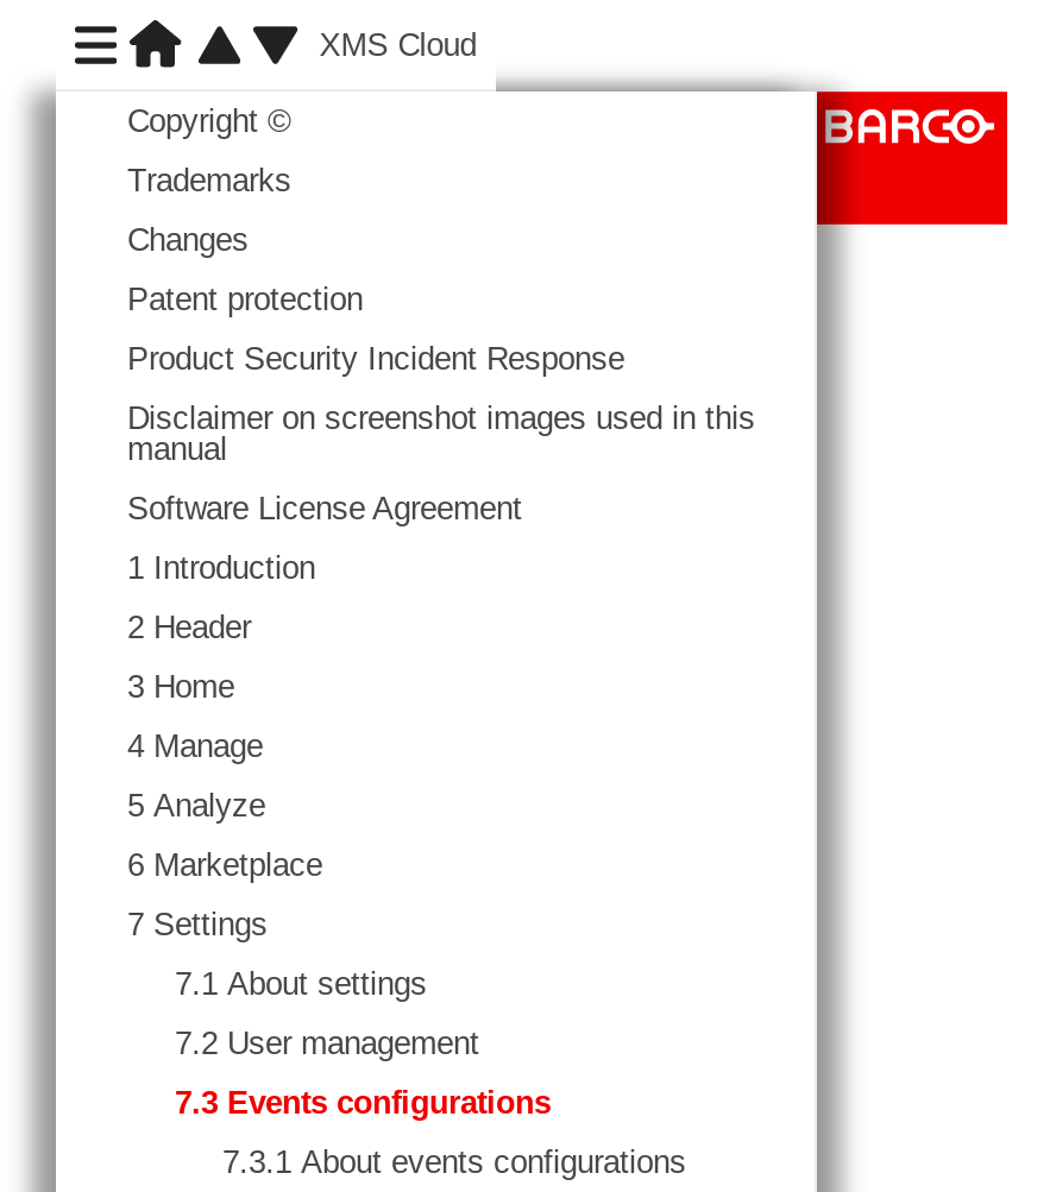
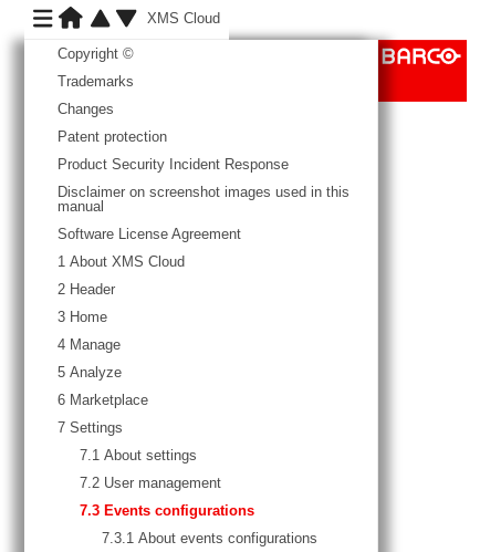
- 1 Introduction
+ 1 About XMS Cloud
